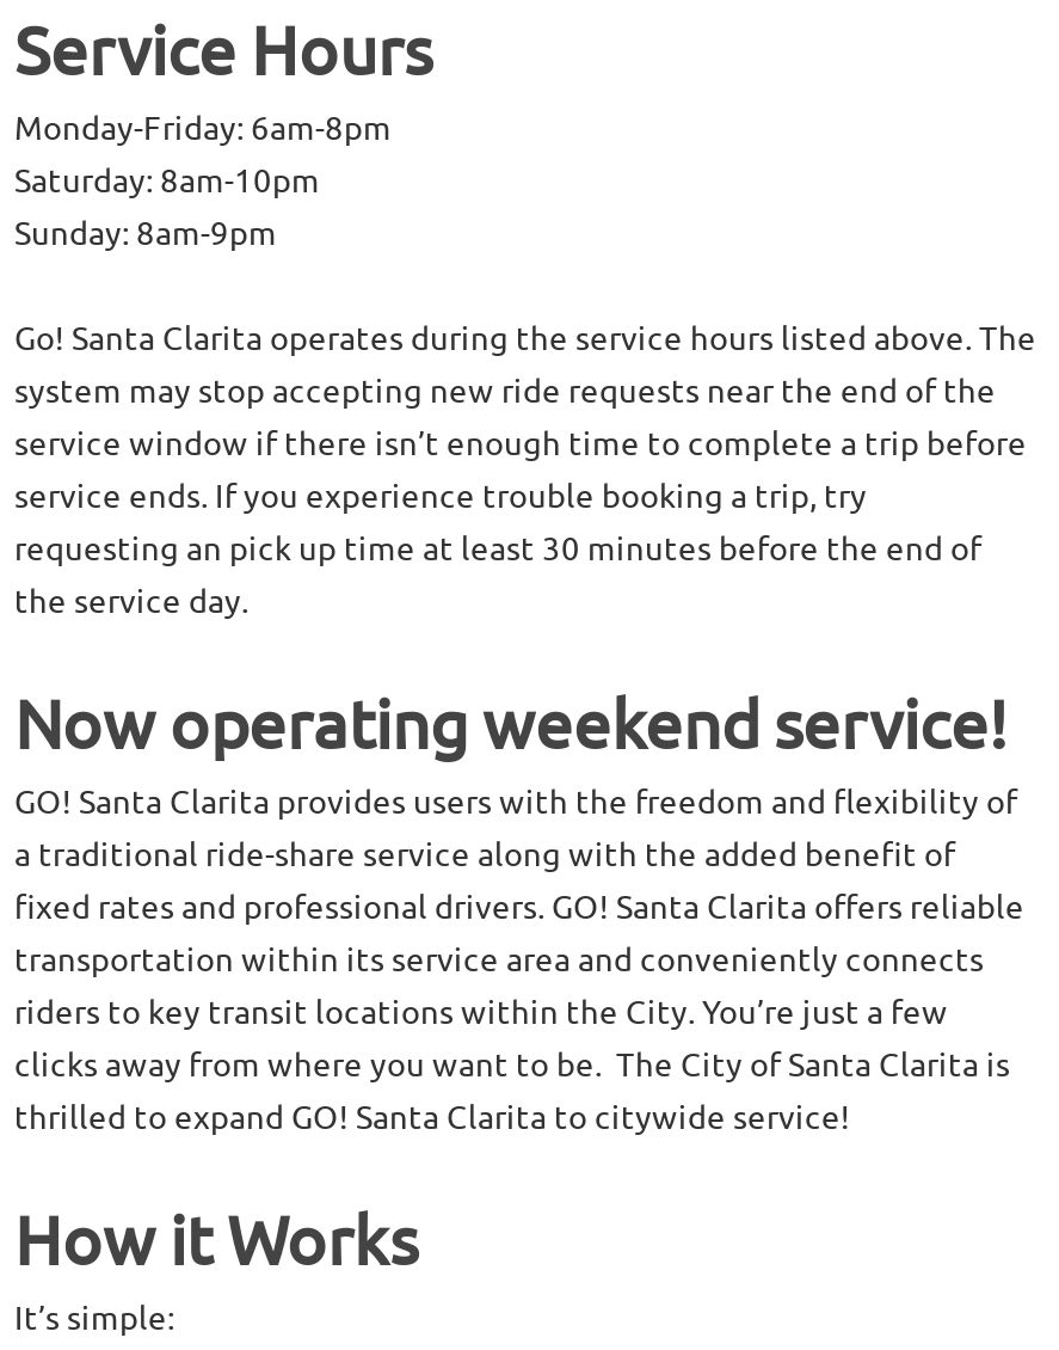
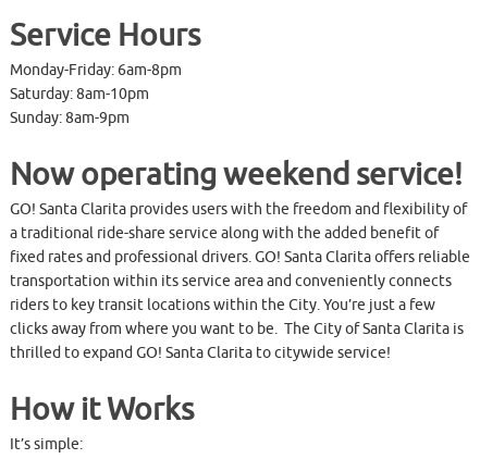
- Go! Santa Clarita operates during the service hours listed above. The
- system may stop accepting new ride requests near the end of the
- service window if there isn’t enough time to complete a trip before
- service ends. If you experience trouble booking a trip, try
- requesting an pick up time at least 30 minutes before the end of
- the service day.
